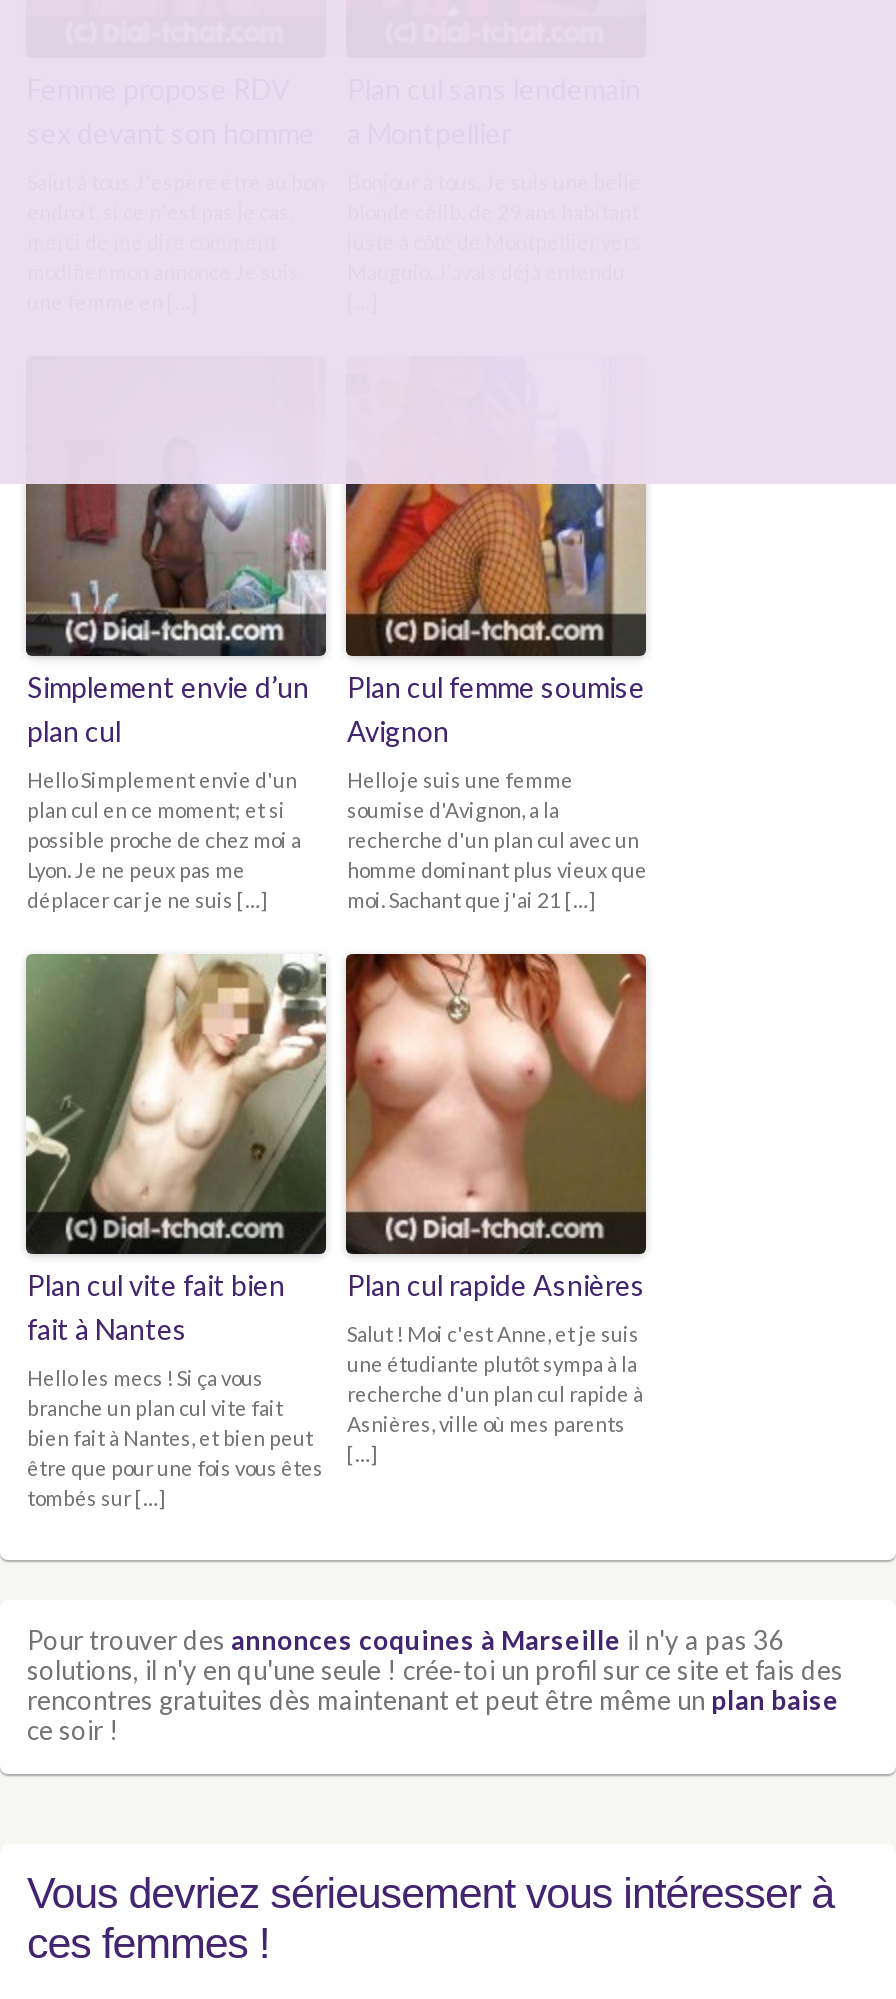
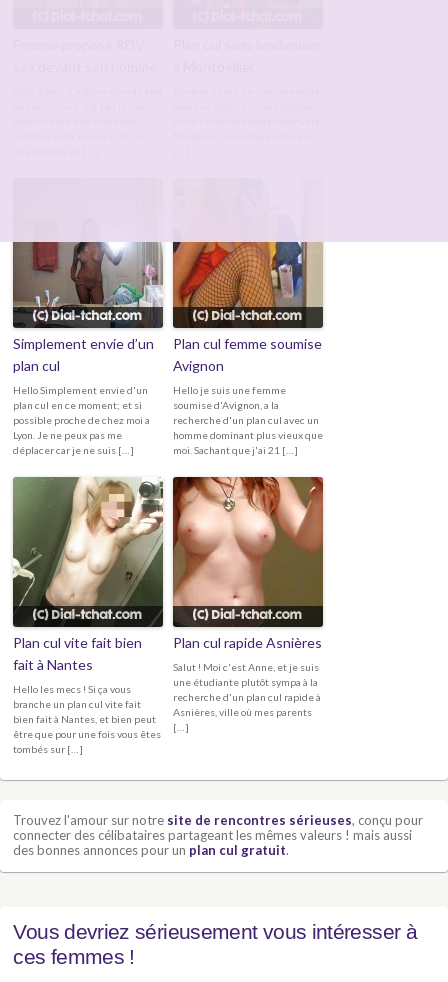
- Pour trouver des annonces coquines à Marseille il n'y a pas 36
- solutions, il n'y en qu'une seule ! crée-toi un profil sur ce site et fais des
- rencontres gratuites dès maintenant et peut être même un plan baise
- ce soir !
+ Trouvez l'amour sur notre site de rencontres sérieuses, conçu pour
+ connecter des célibataires partageant les mêmes valeurs ! mais aussi
+ des bonnes annonces pour un plan cul gratuit.
